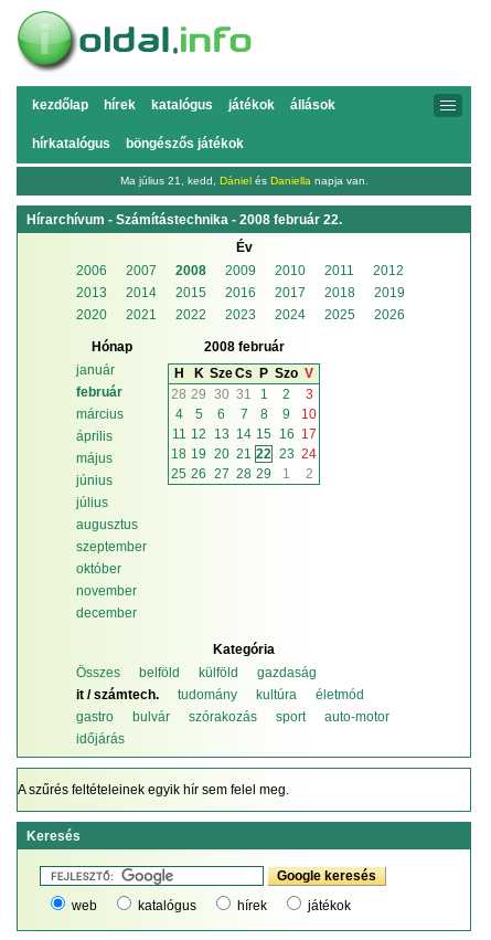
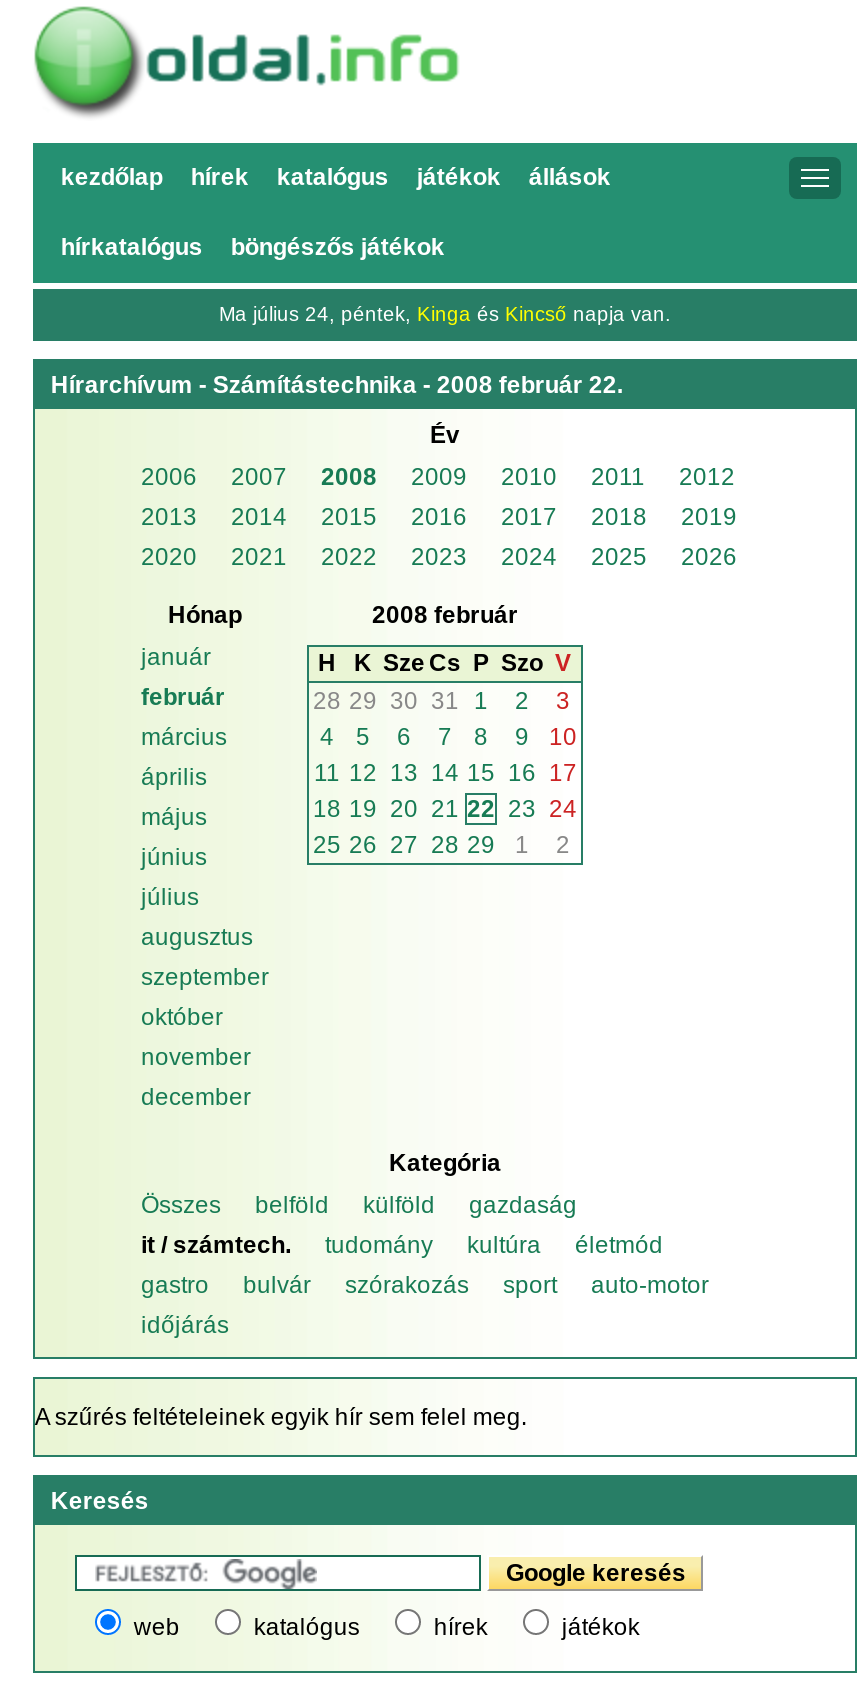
- Ma július 21, kedd, Dániel és Daniella napja van.
+ Ma július 24, péntek, Kinga és Kincső napja van.
